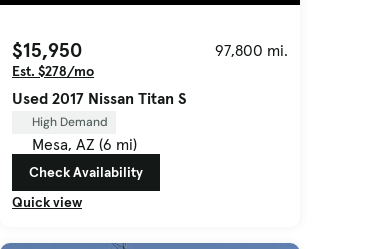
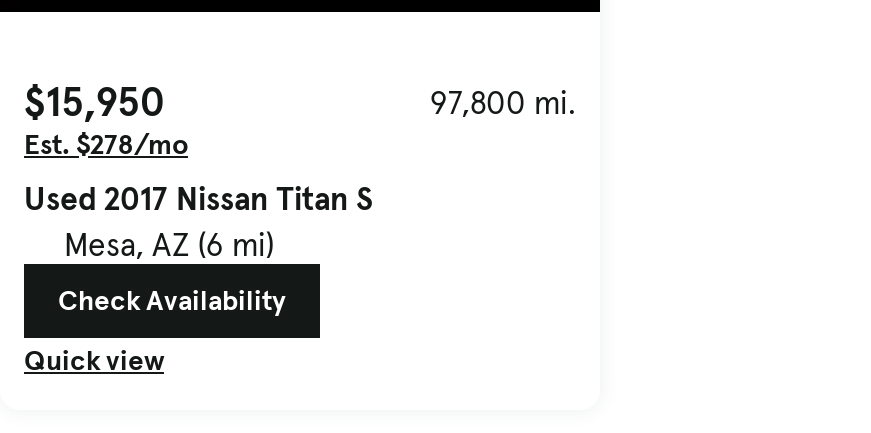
- High Demand
